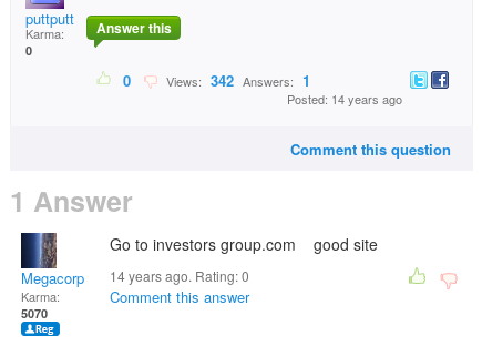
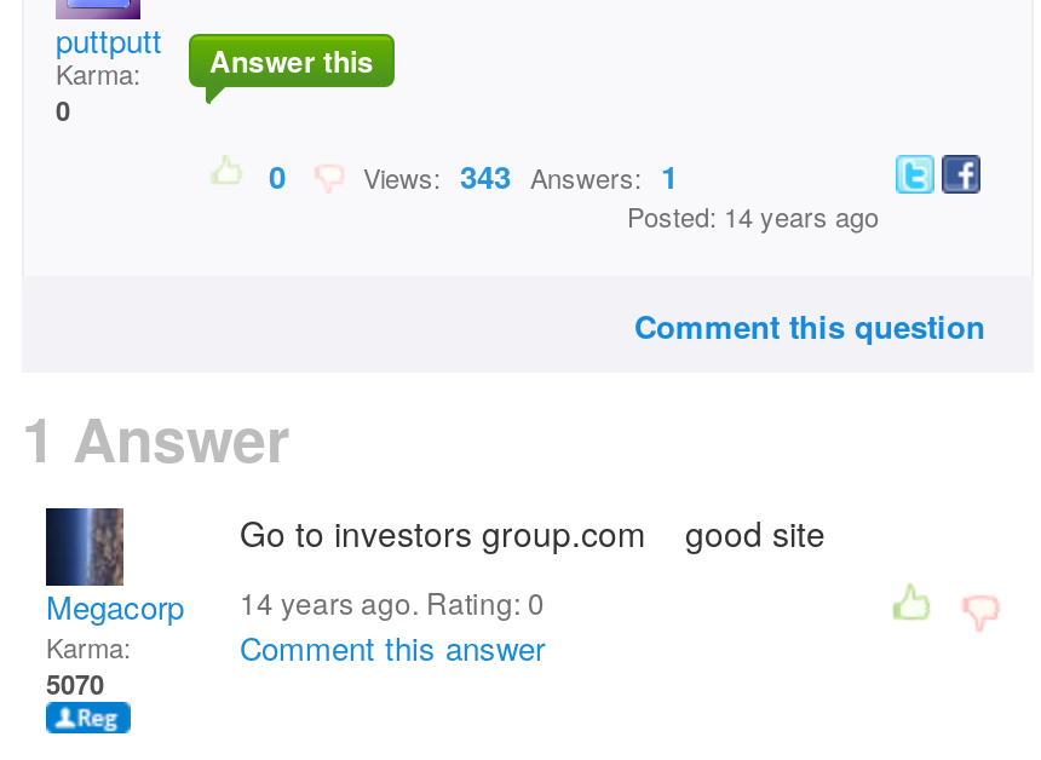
- Views: 342 Answers: 1
+ Views: 343 Answers: 1
